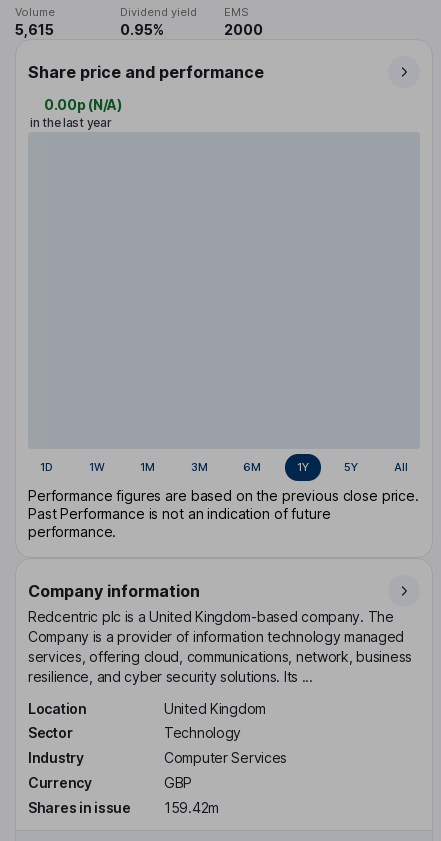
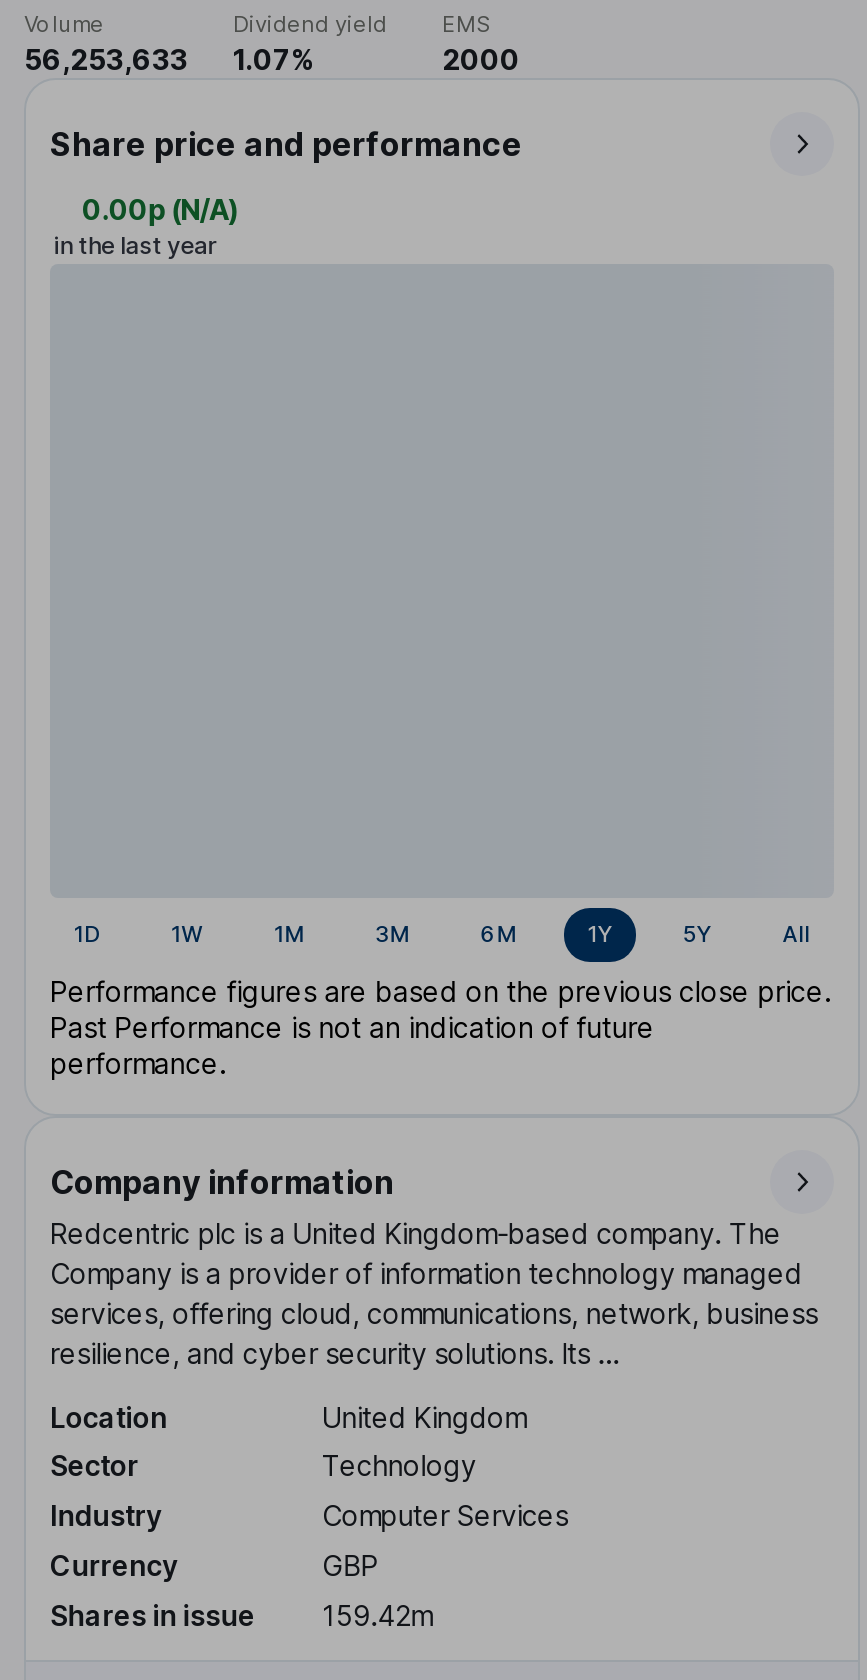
- 5,615
+ 56,253,633

- 0.95%
+ 1.07%
